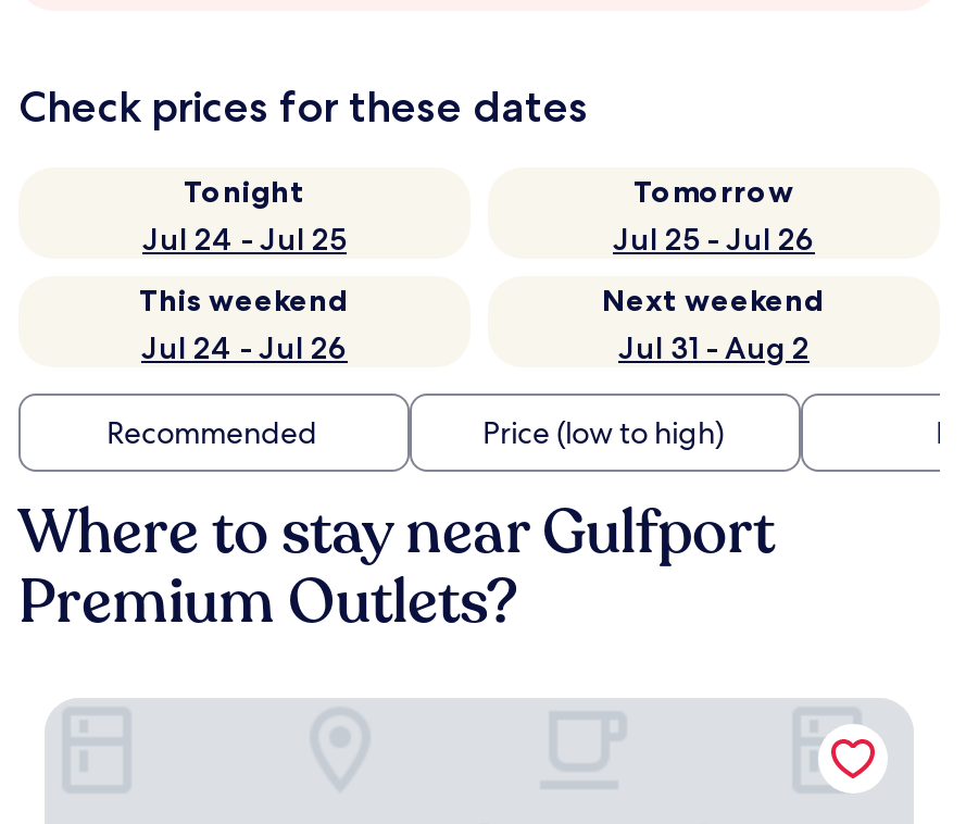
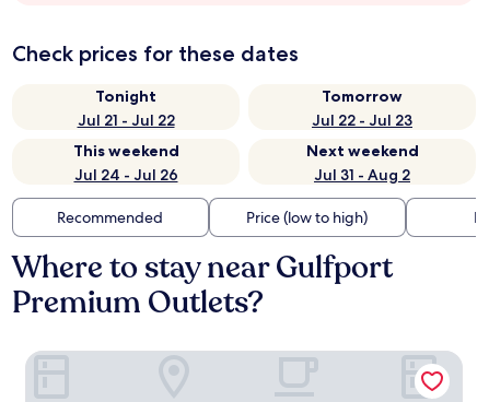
- Jul 24 - Jul 25
+ Jul 21 - Jul 22

- Jul 25 - Jul 26
+ Jul 22 - Jul 23
